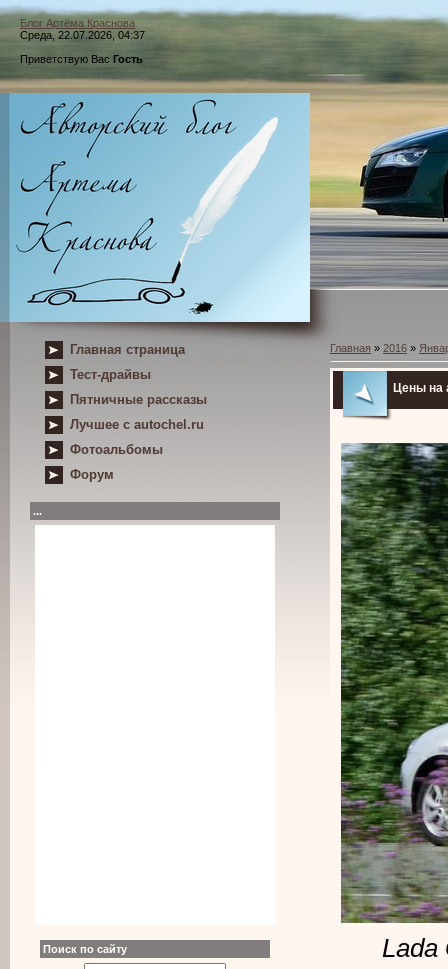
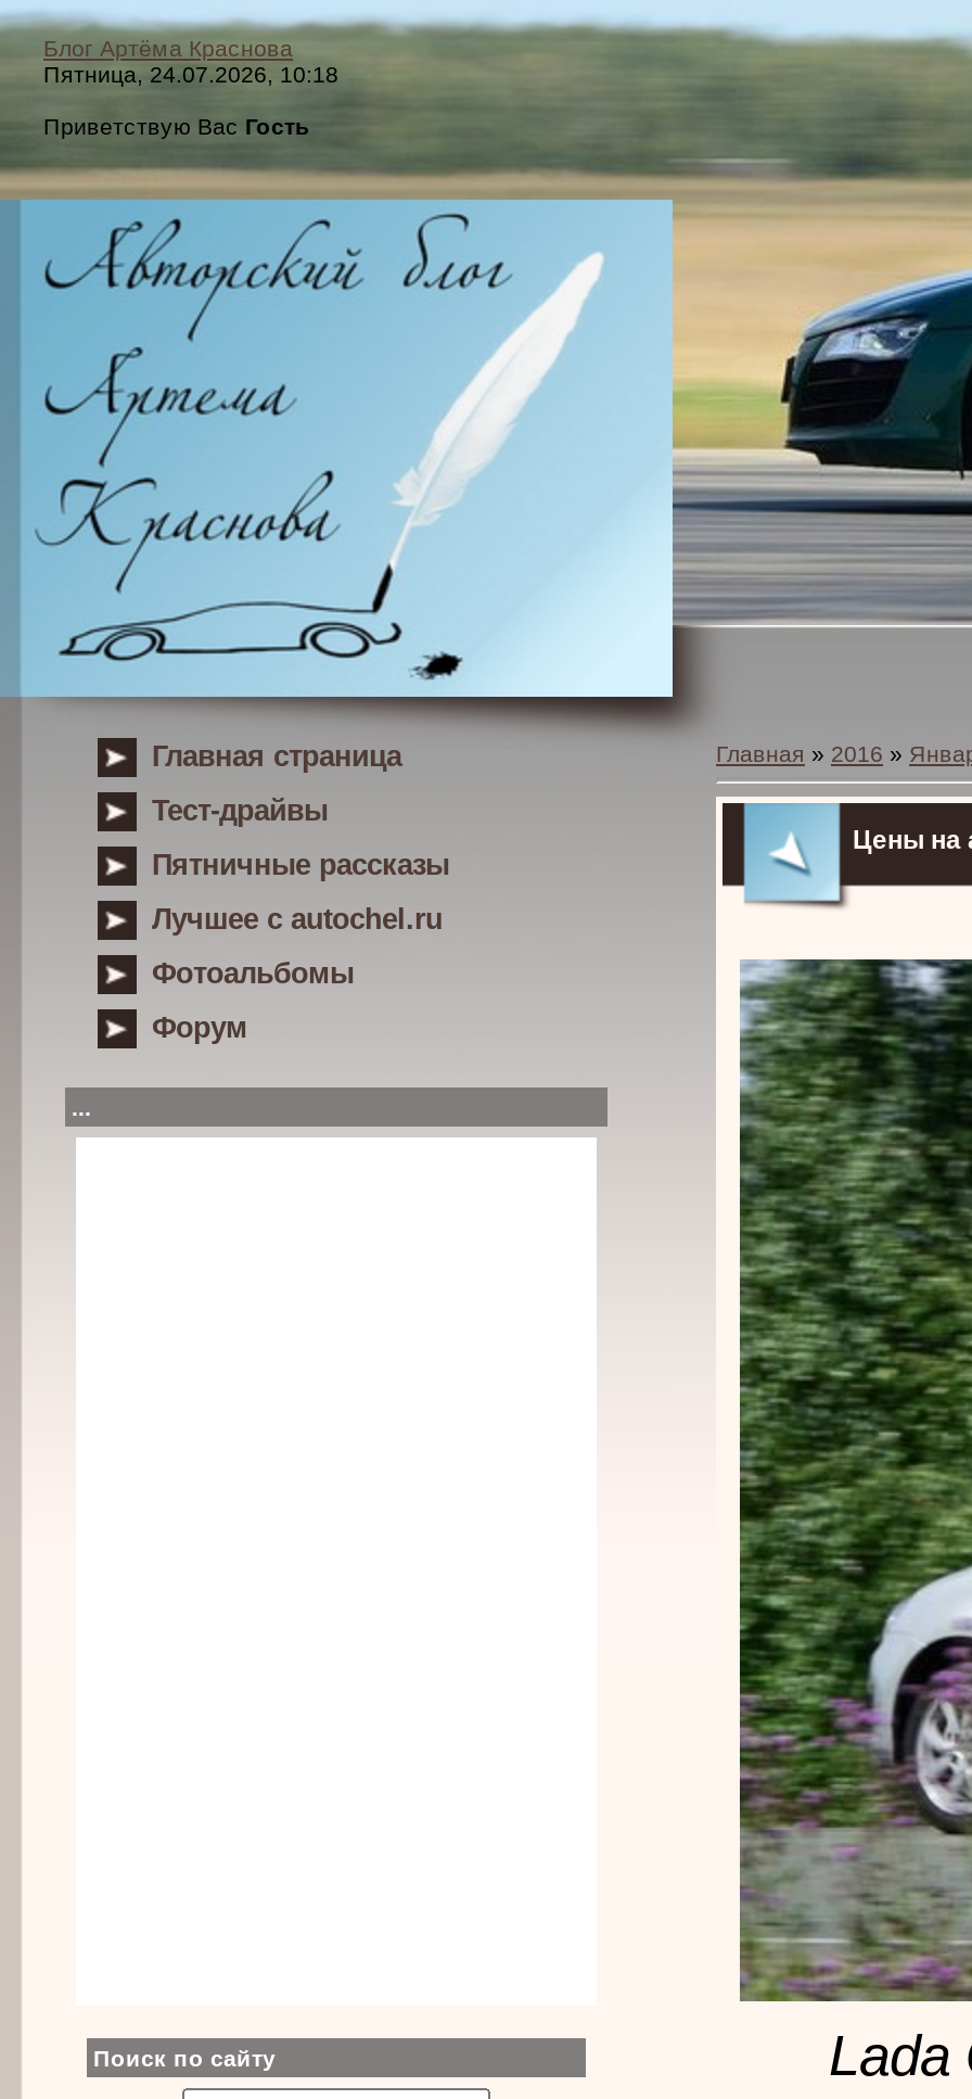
- Среда, 22.07.2026, 04:37
+ Пятница, 24.07.2026, 10:18
